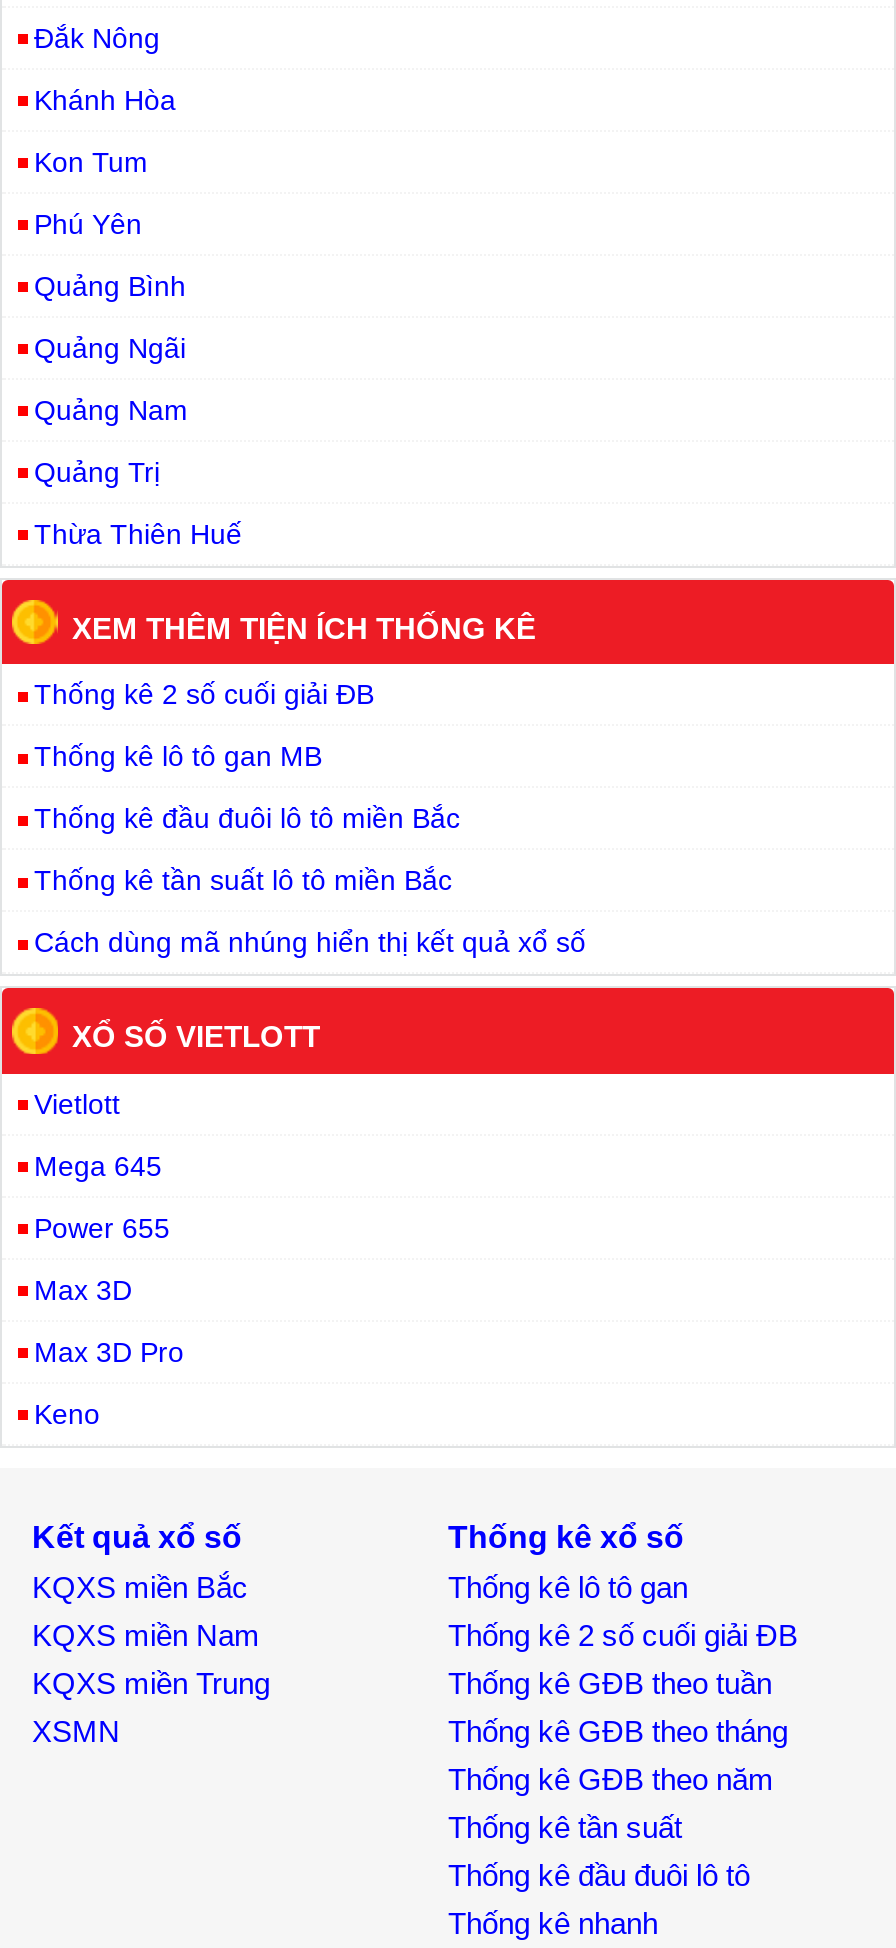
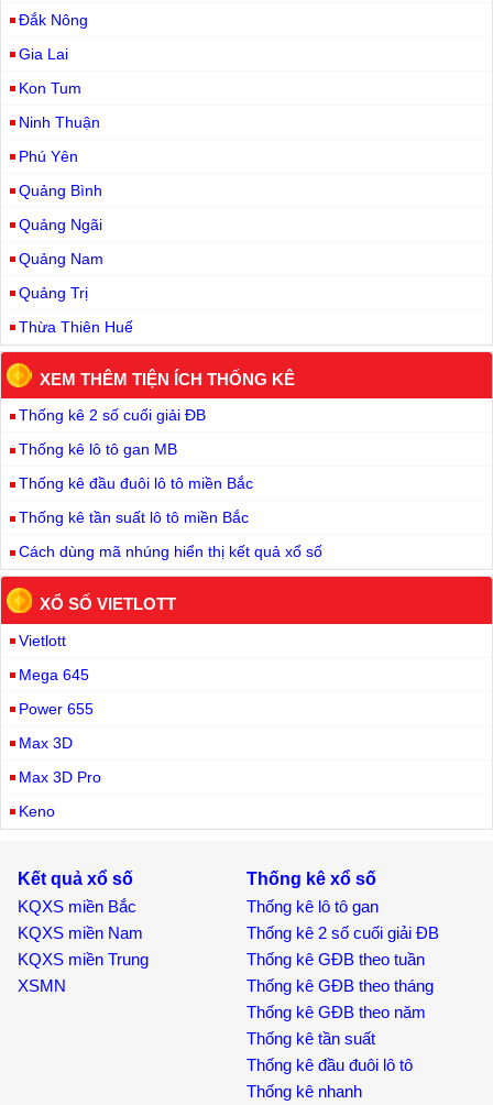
- Khánh Hòa
+ Gia Lai

+ Ninh Thuận
